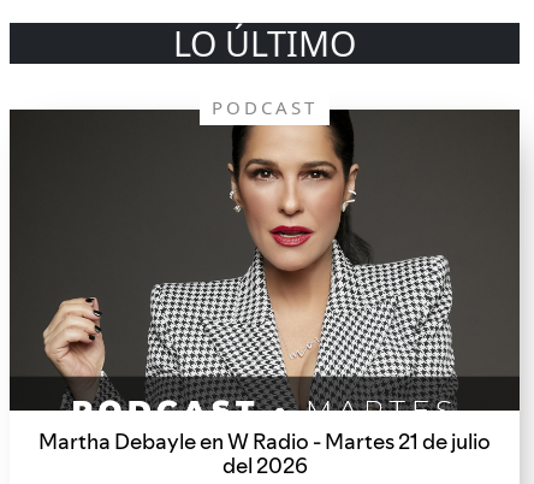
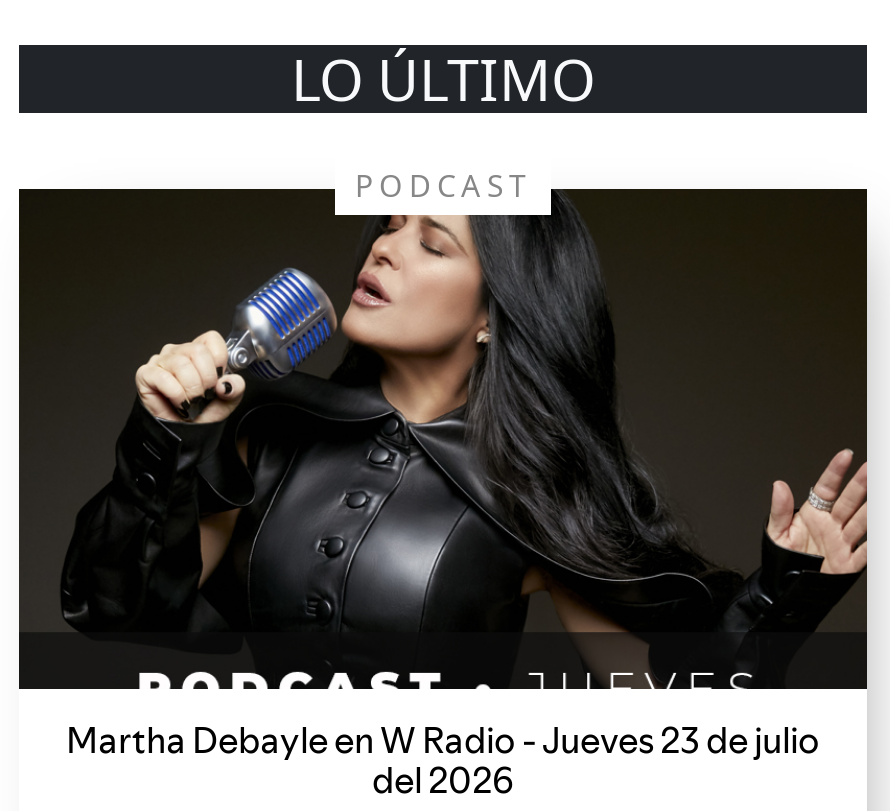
- [image]
- Martha Debayle en W Radio - Martes 21 de julio
+ [image]
+ Martha Debayle en W Radio - Jueves 23 de julio
